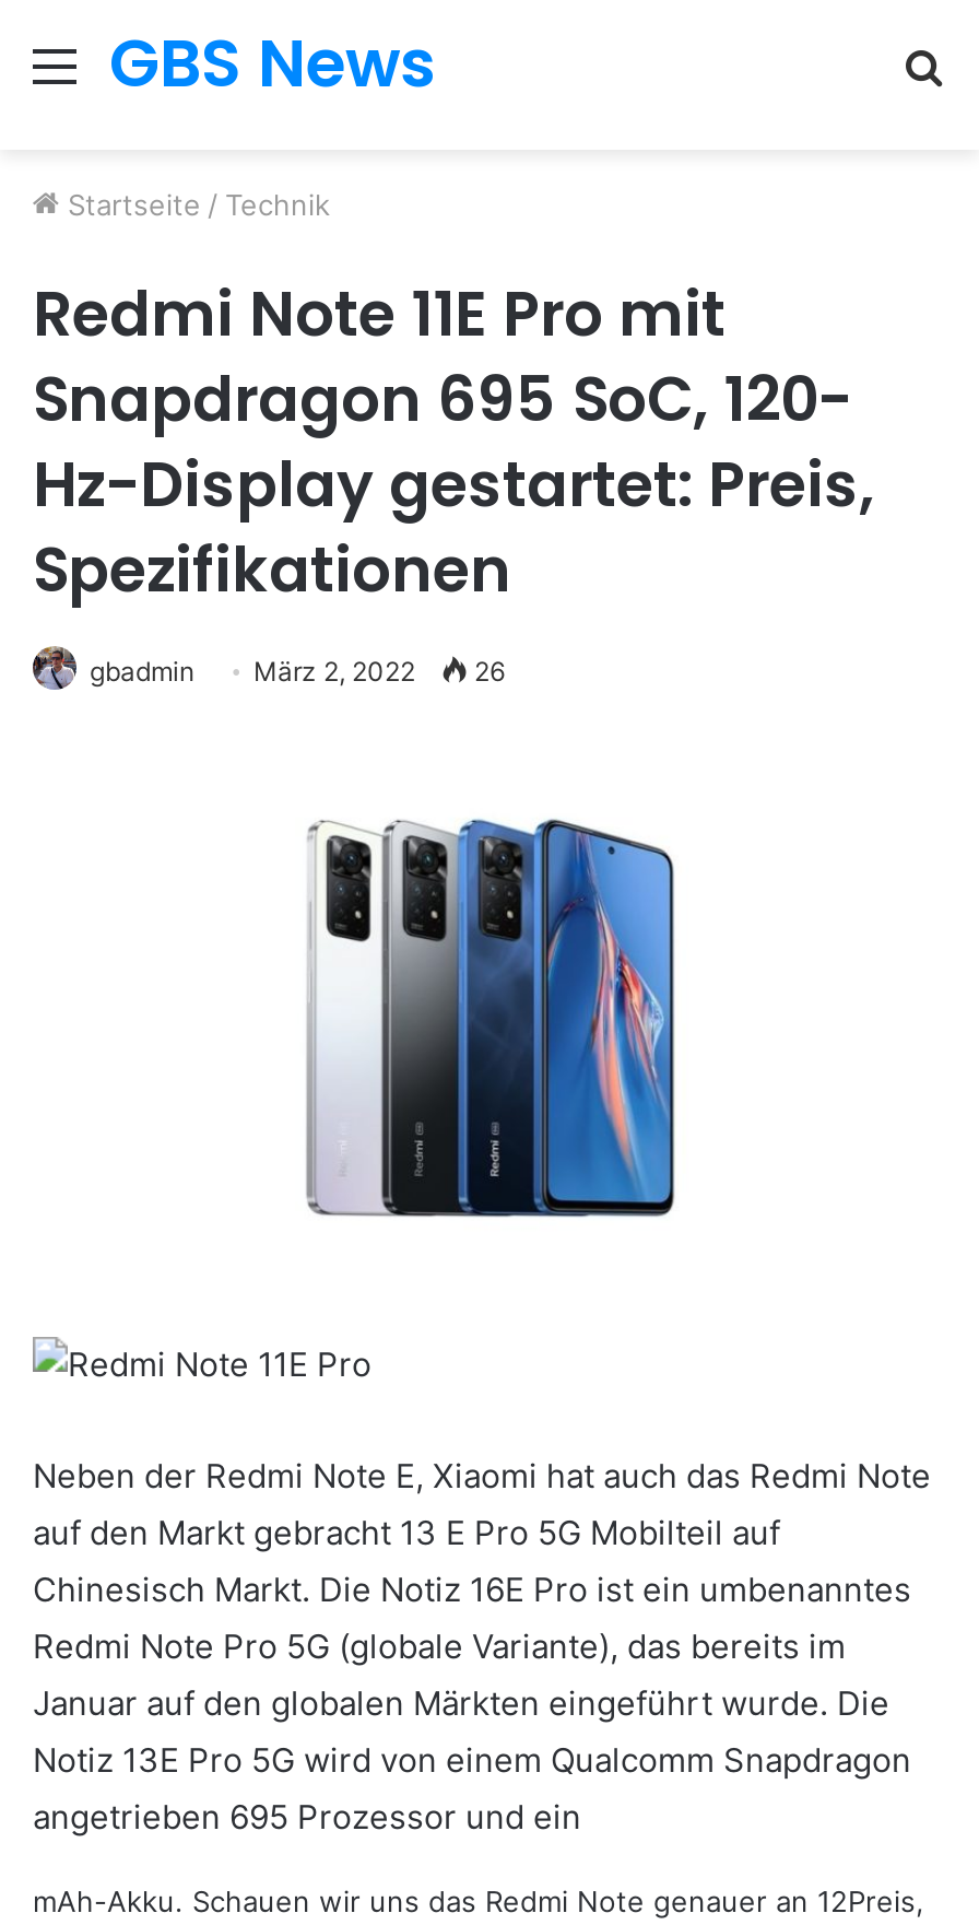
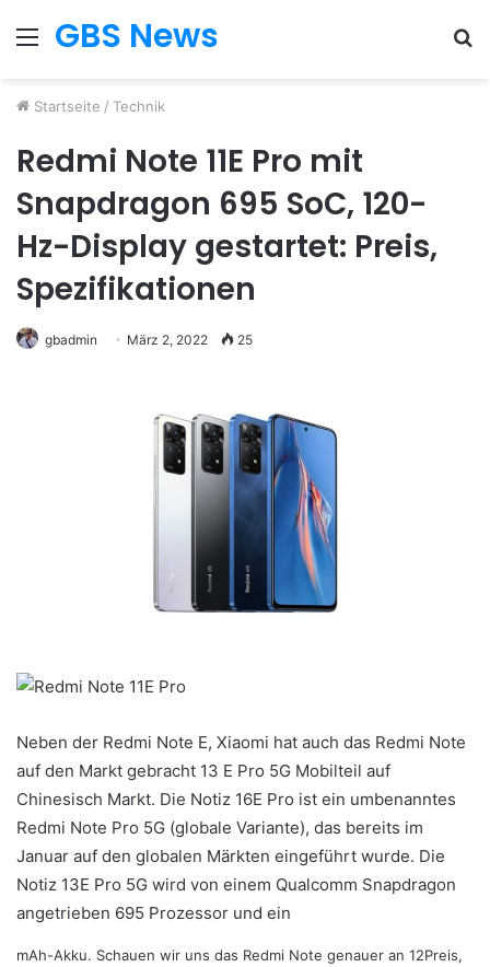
- gbadmin März 2, 2022 26
+ gbadmin März 2, 2022 25
